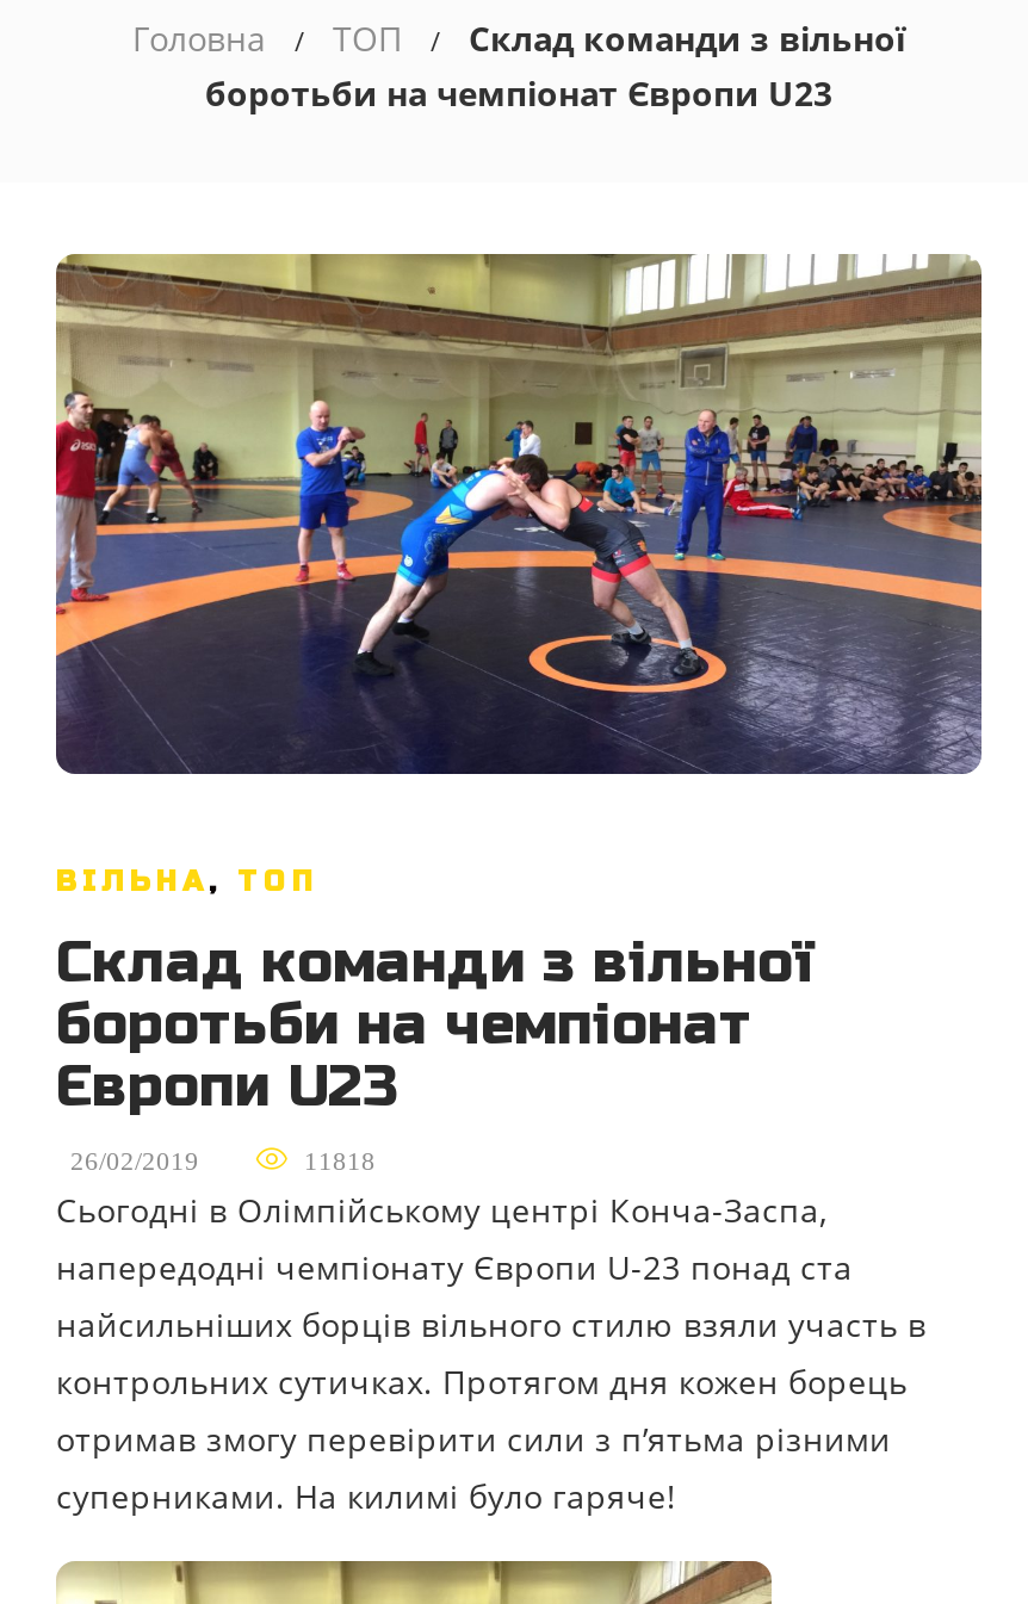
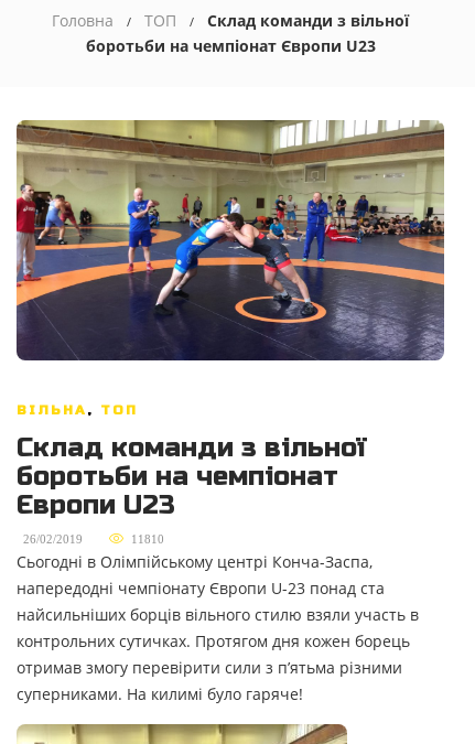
- 11818
+ 11810
